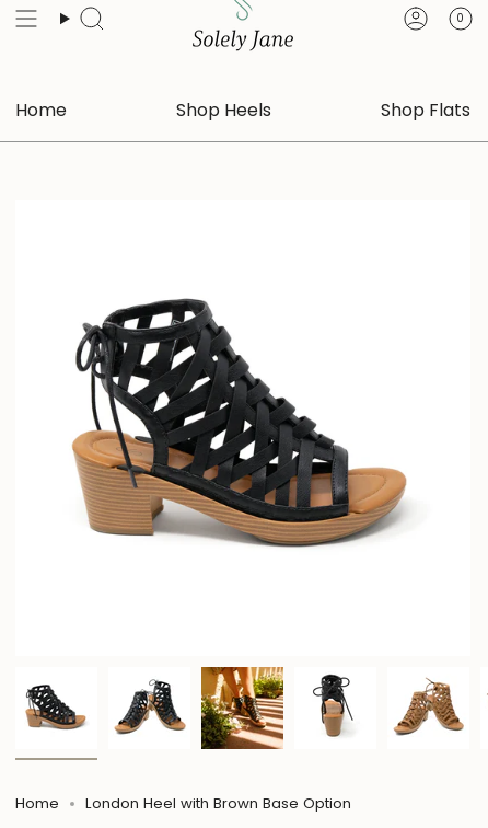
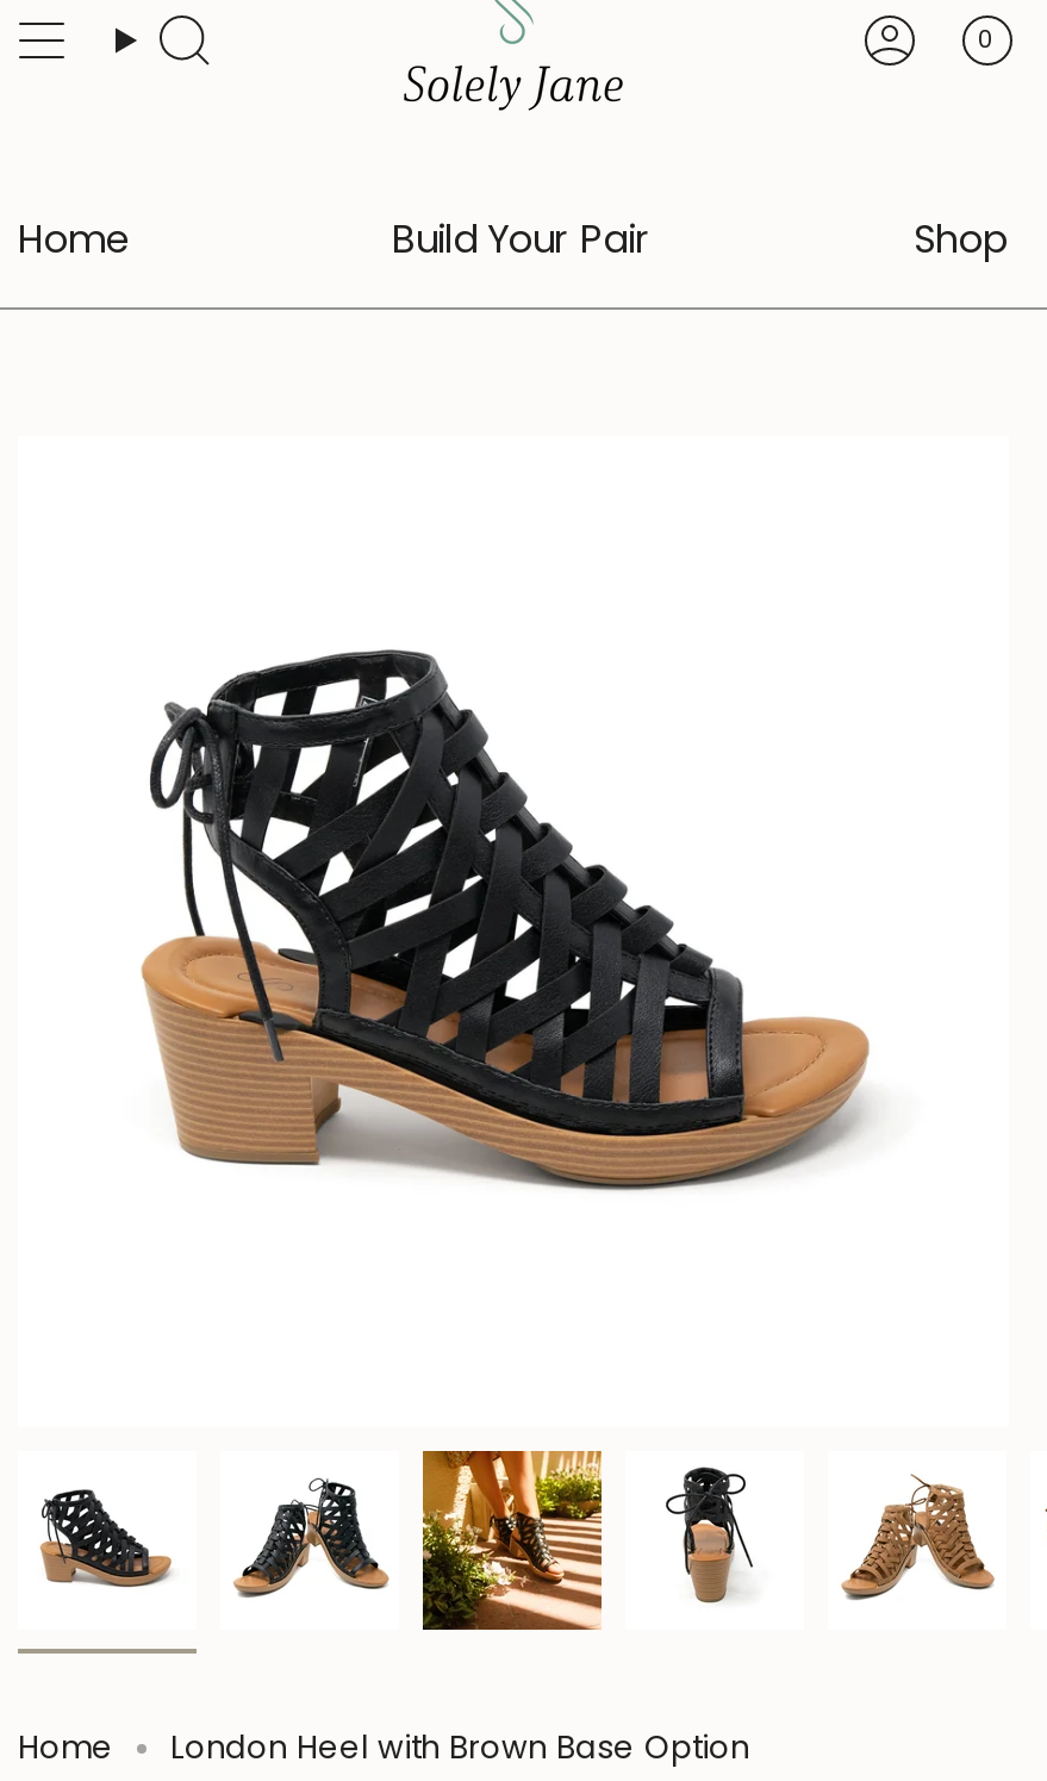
- Shop Heels
- Shop Flats
+ Build Your Pair
+ Shop
